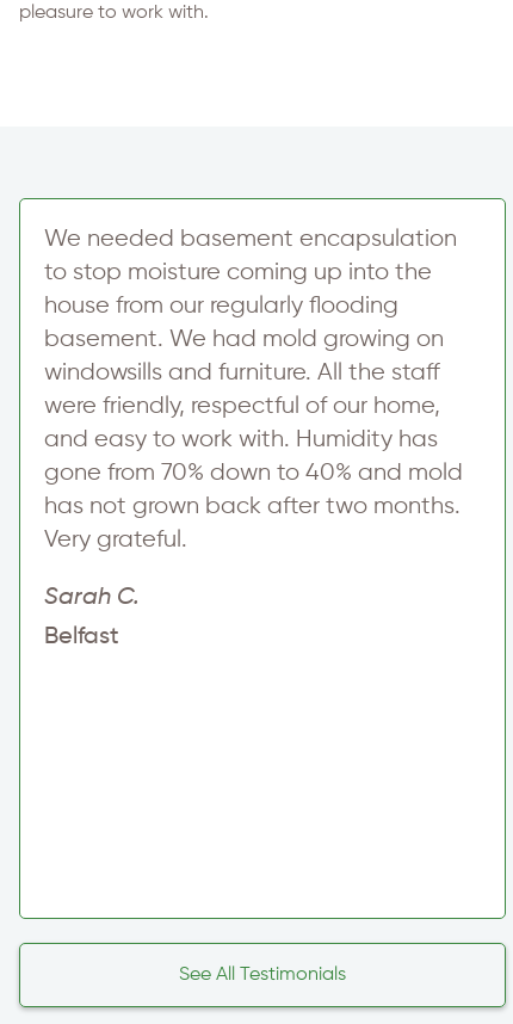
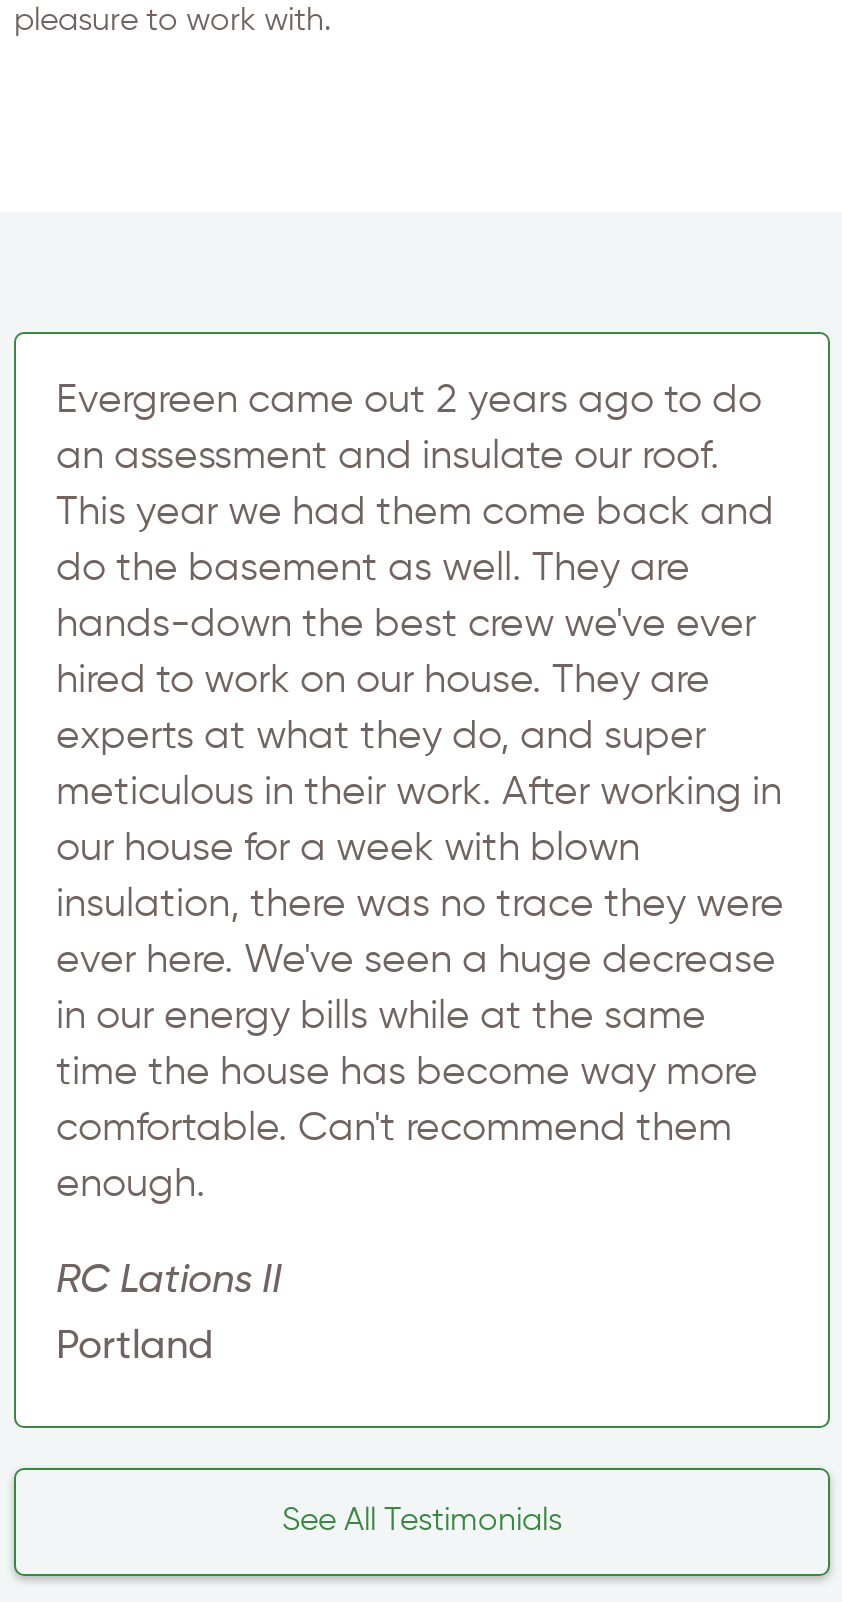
- We needed basement encapsulation
- to stop moisture coming up into the
- house from our regularly flooding
- basement. We had mold growing on
- windowsills and furniture. All the staff
- were friendly, respectful of our home,
- and easy to work with. Humidity has
- gone from 70% down to 40% and mold
- has not grown back after two months.
- Very grateful.
+ Evergreen came out 2 years ago to do
+ an assessment and insulate our roof.
+ This year we had them come back and
+ do the basement as well. They are
+ hands-down the best crew we've ever
+ hired to work on our house. They are
+ experts at what they do, and super
+ meticulous in their work. After working in
+ our house for a week with blown
+ insulation, there was no trace they were
+ ever here. We've seen a huge decrease
+ in our energy bills while at the same
+ time the house has become way more
+ comfortable. Can't recommend them
+ enough.

- Sarah C.
+ RC Lations II

- Belfast
+ Portland
